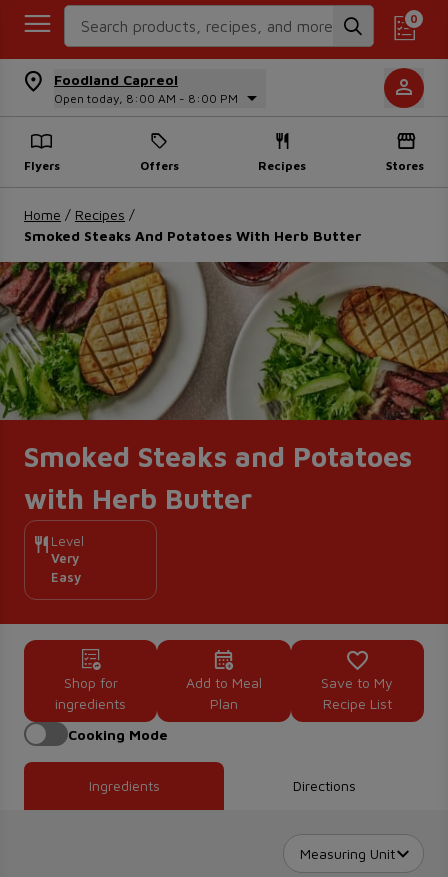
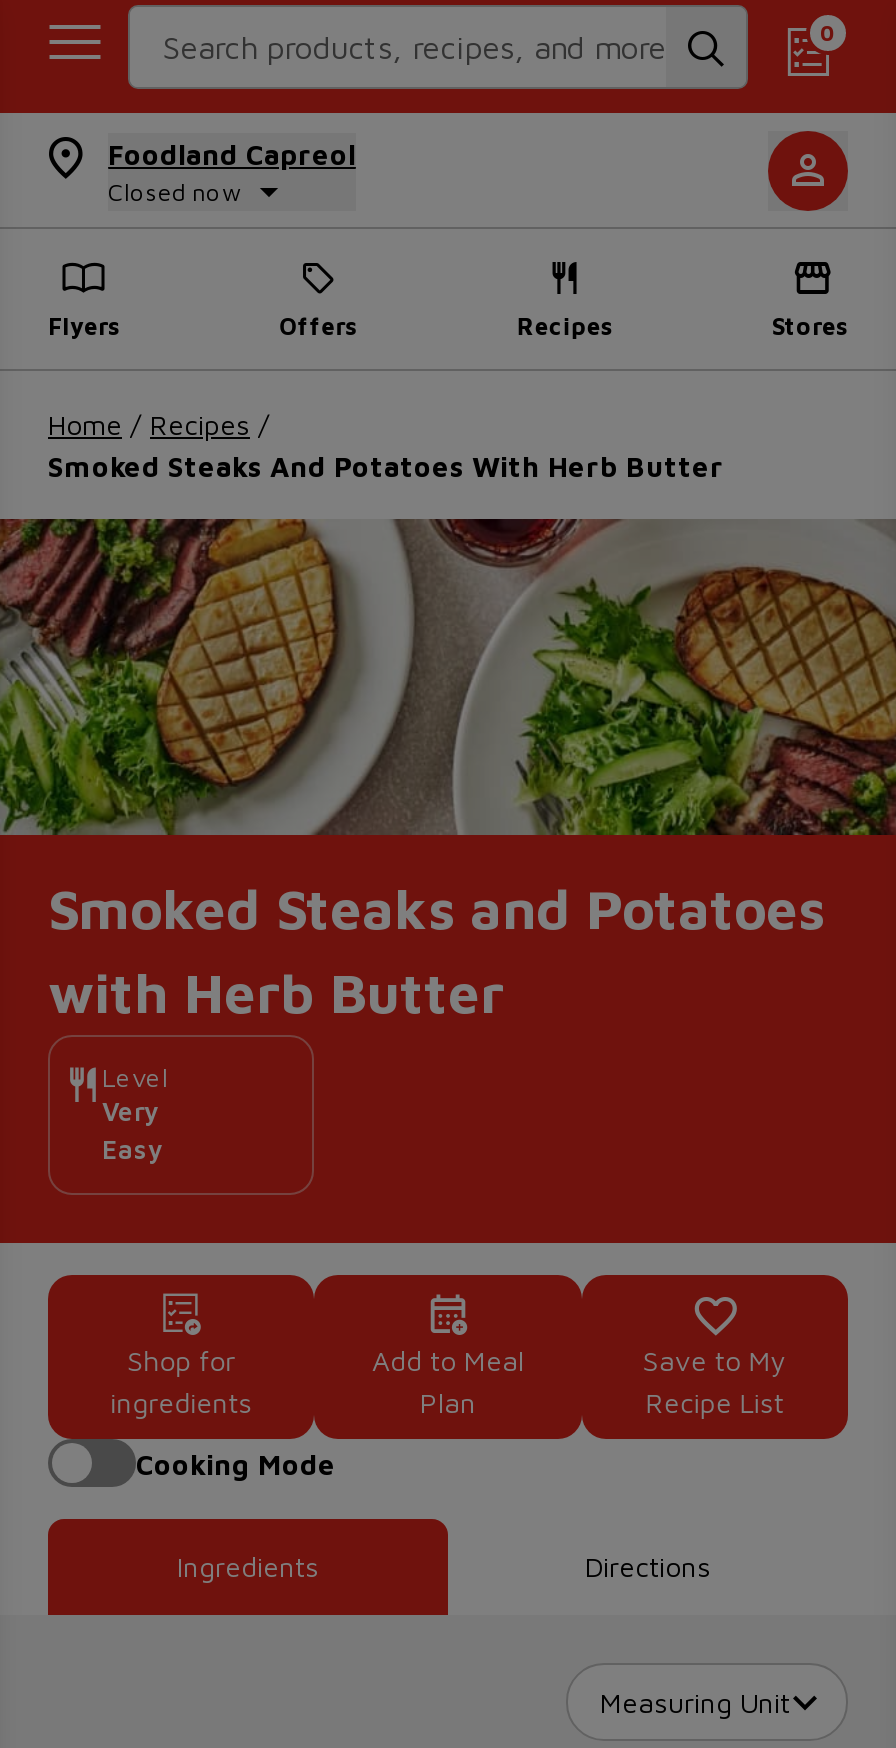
- Open today, 8:00 AM - 8:00 PM
+ Closed now
